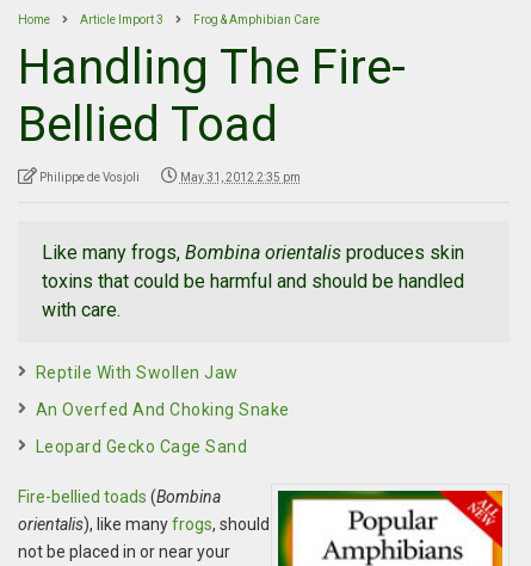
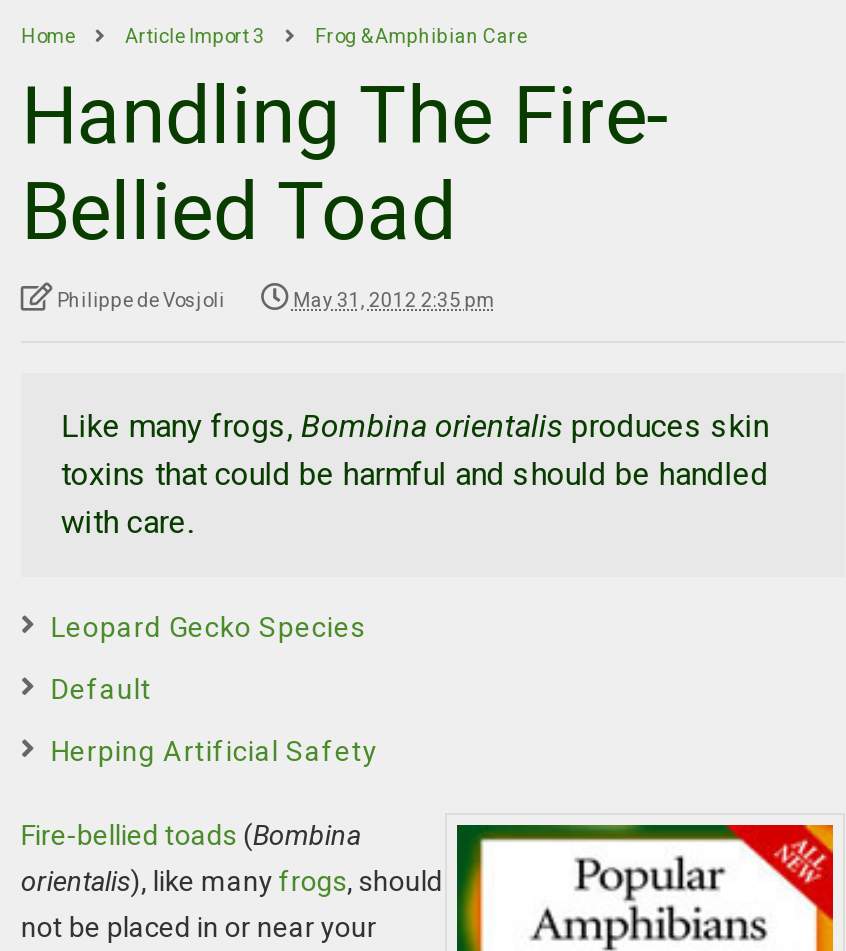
- Reptile With Swollen Jaw
+ Leopard Gecko Species

- An Overfed And Choking Snake
+ Default

- Leopard Gecko Cage Sand
+ Herping Artificial Safety
